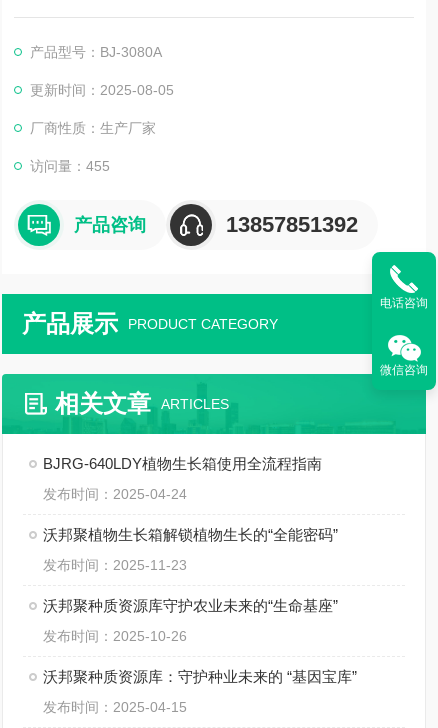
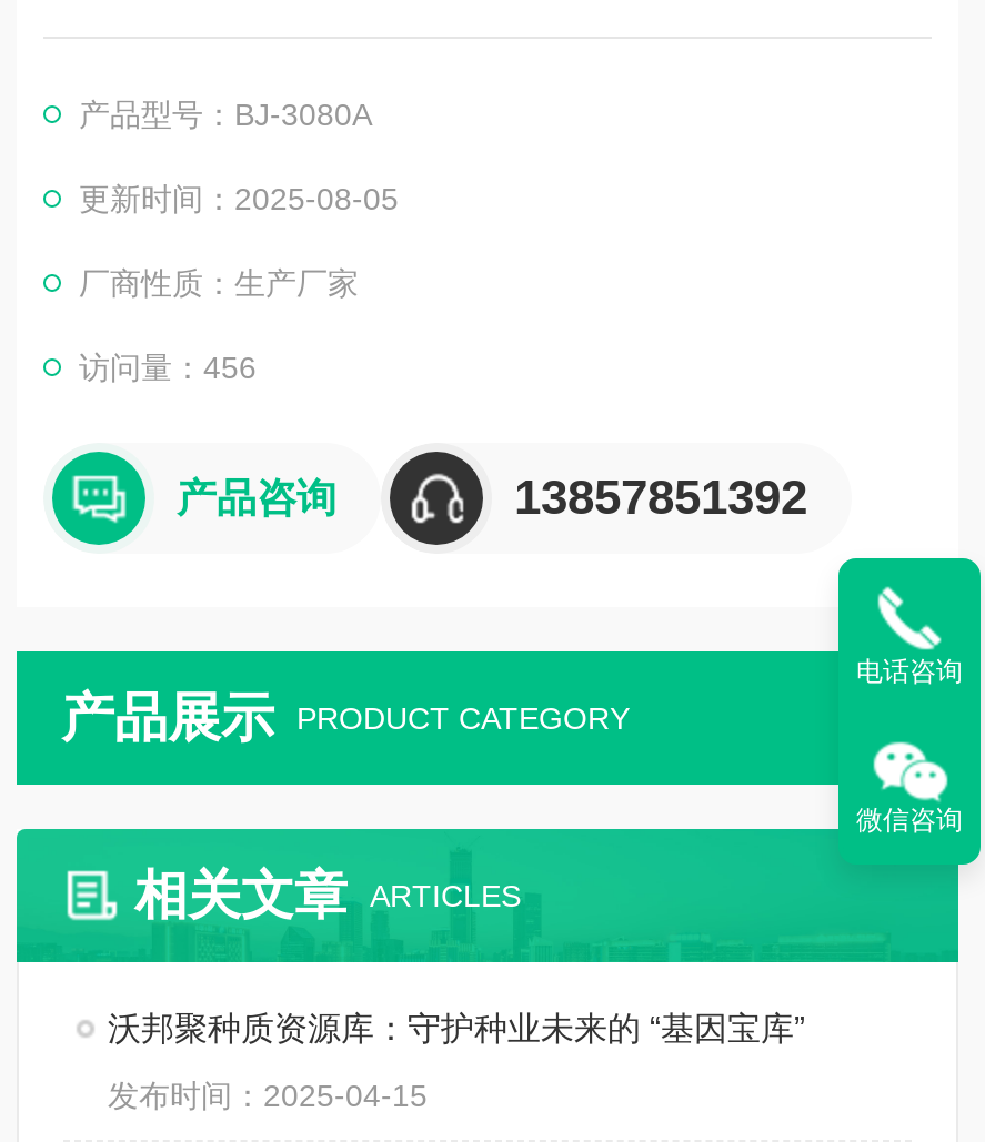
- 访问量：455
+ 访问量：456

- BJRG-640LDY植物生长箱使用全流程指南
- 发布时间：2025-04-24
- 沃邦聚植物生长箱解锁植物生长的“全能密码”
- 发布时间：2025-11-23
- 沃邦聚种质资源库守护农业未来的“生命基座”
- 发布时间：2025-10-26
